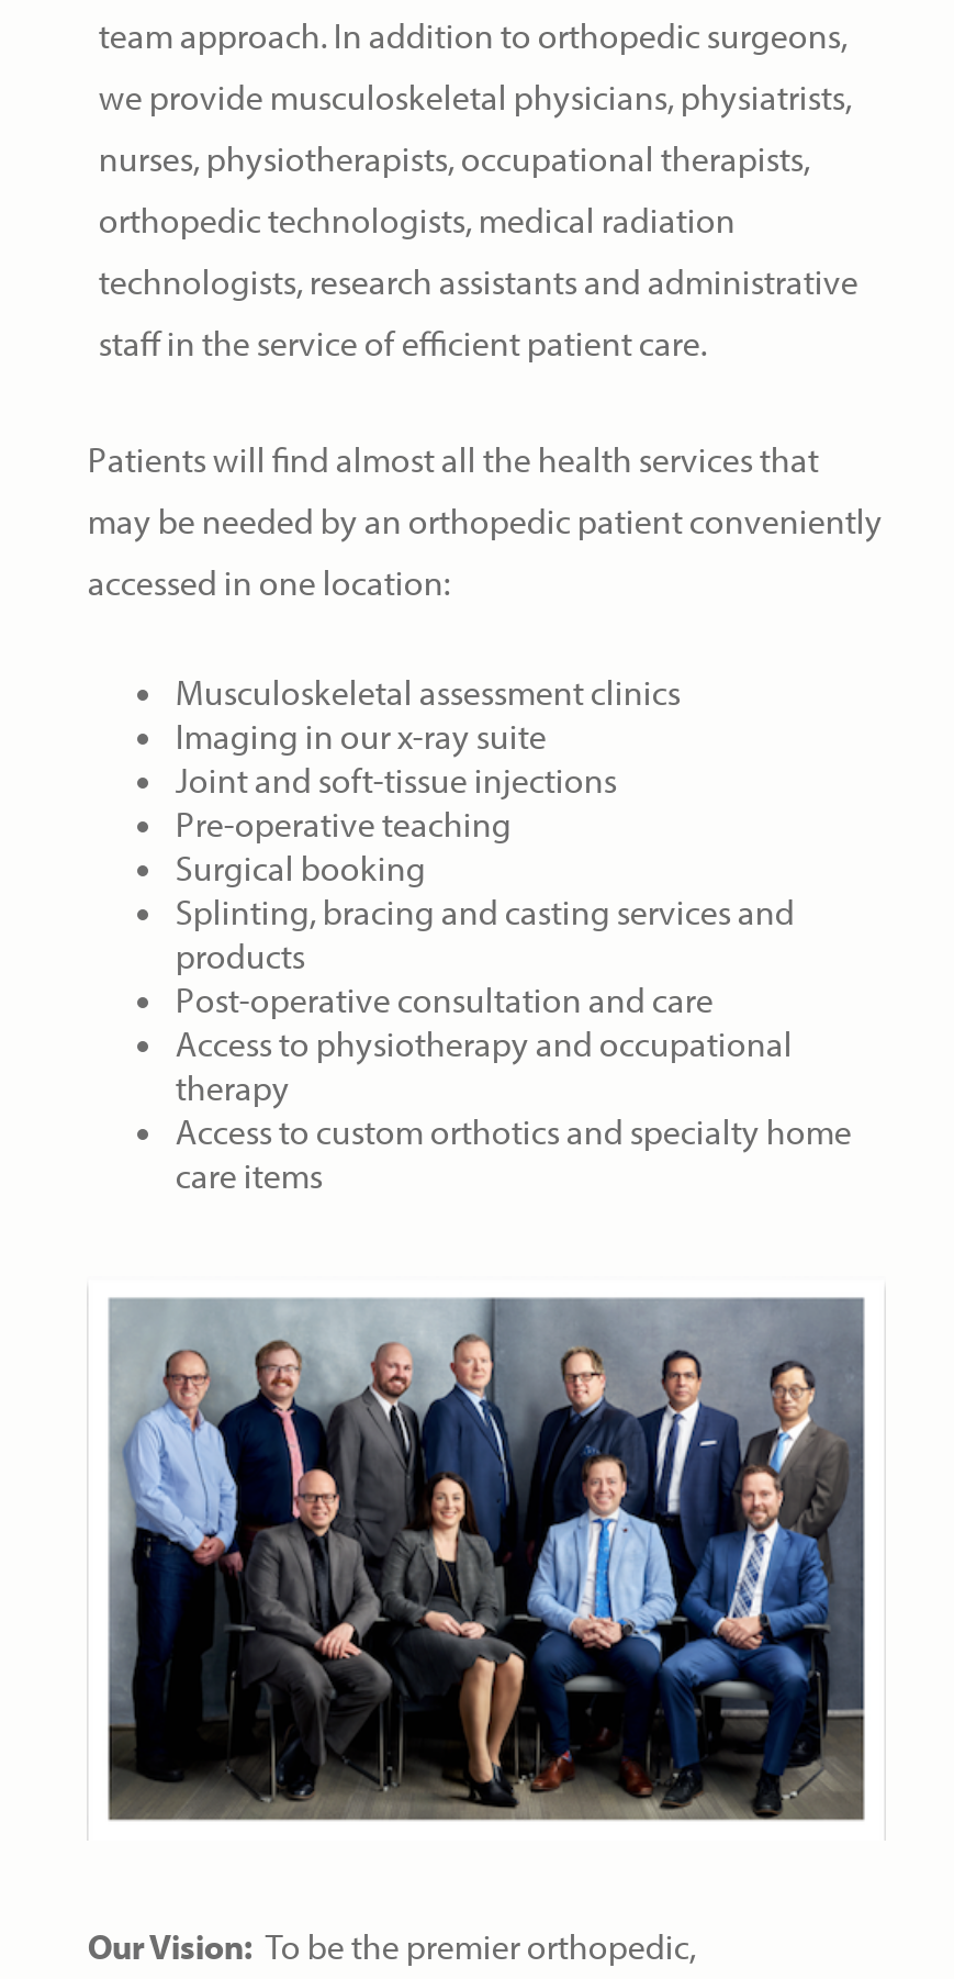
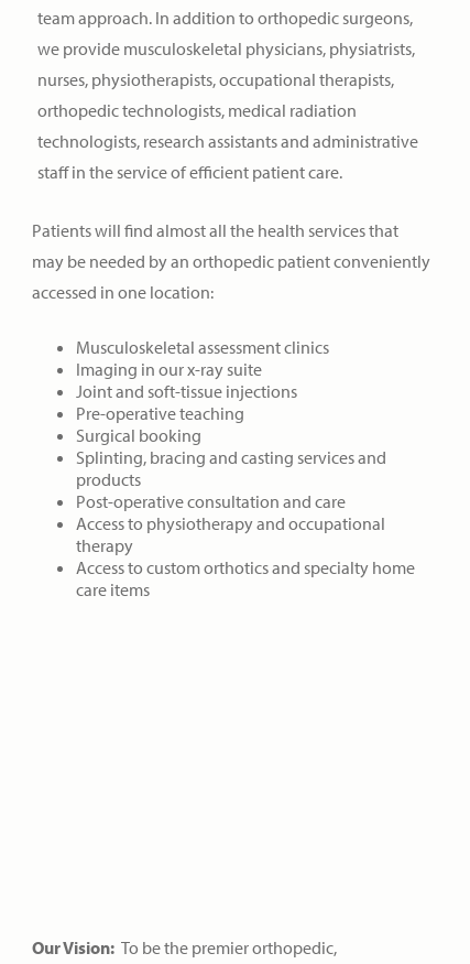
- [image]
